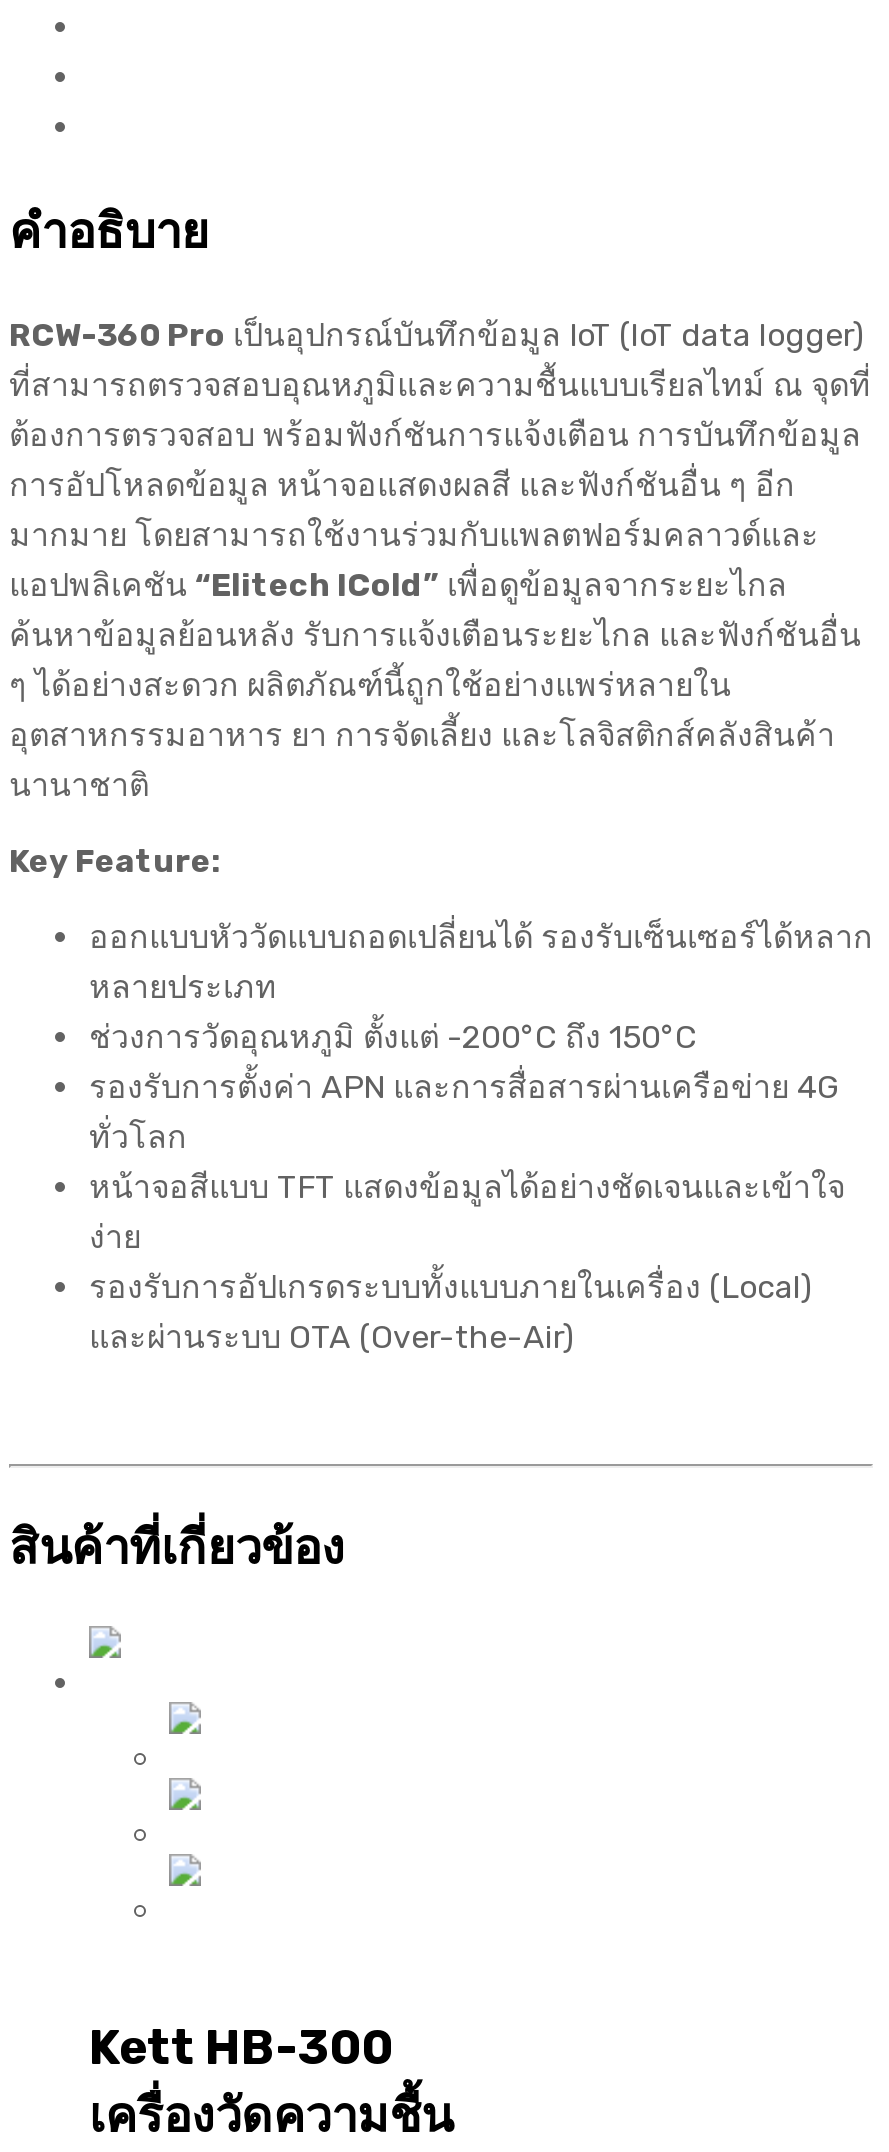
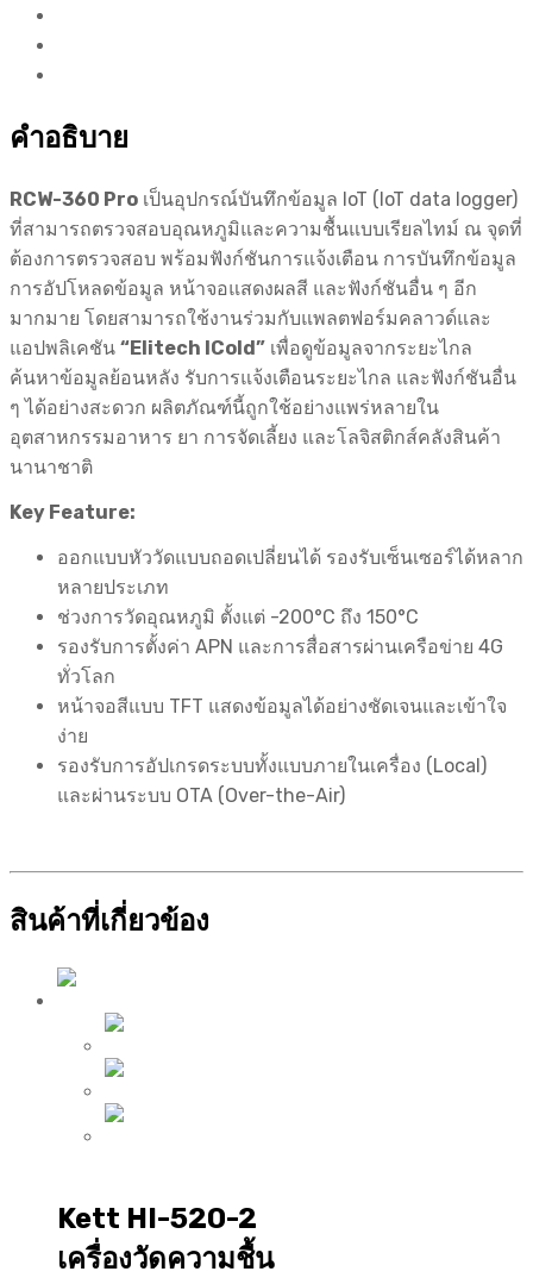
- Kett HB-300
+ Kett HI-520-2
